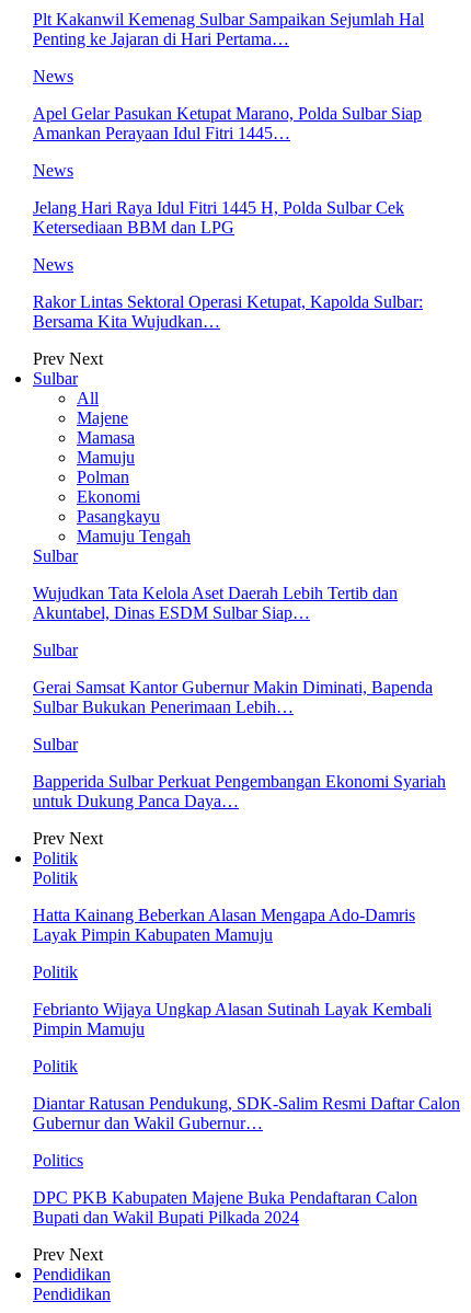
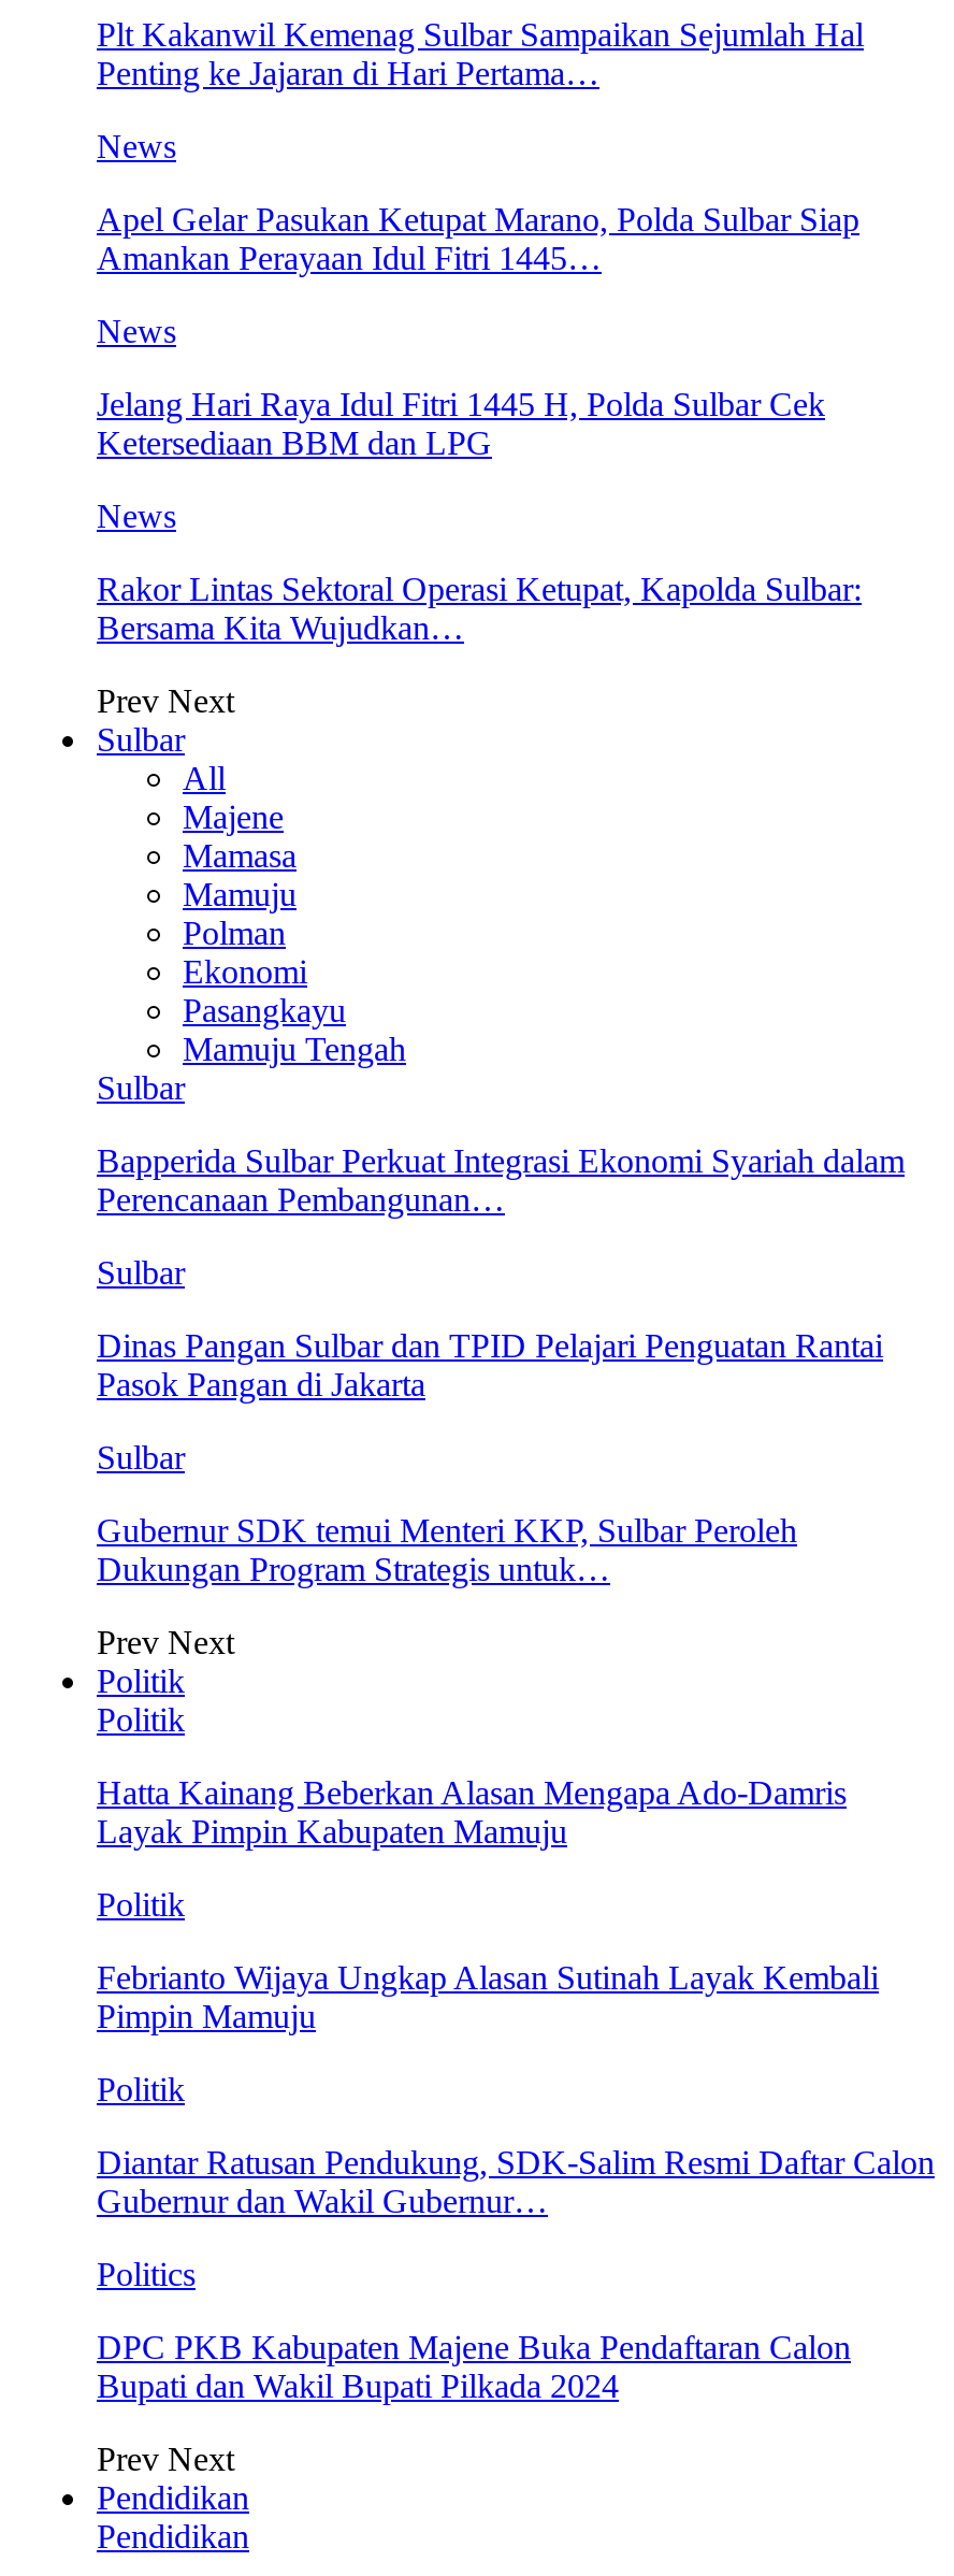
- Wujudkan Tata Kelola Aset Daerah Lebih Tertib dan
- Akuntabel, Dinas ESDM Sulbar Siap…
+ Bapperida Sulbar Perkuat Integrasi Ekonomi Syariah dalam
+ Perencanaan Pembangunan…

- Gerai Samsat Kantor Gubernur Makin Diminati, Bapenda
- Sulbar Bukukan Penerimaan Lebih…
+ Dinas Pangan Sulbar dan TPID Pelajari Penguatan Rantai
+ Pasok Pangan di Jakarta

- Bapperida Sulbar Perkuat Pengembangan Ekonomi Syariah
- untuk Dukung Panca Daya…
+ Gubernur SDK temui Menteri KKP, Sulbar Peroleh
+ Dukungan Program Strategis untuk…
